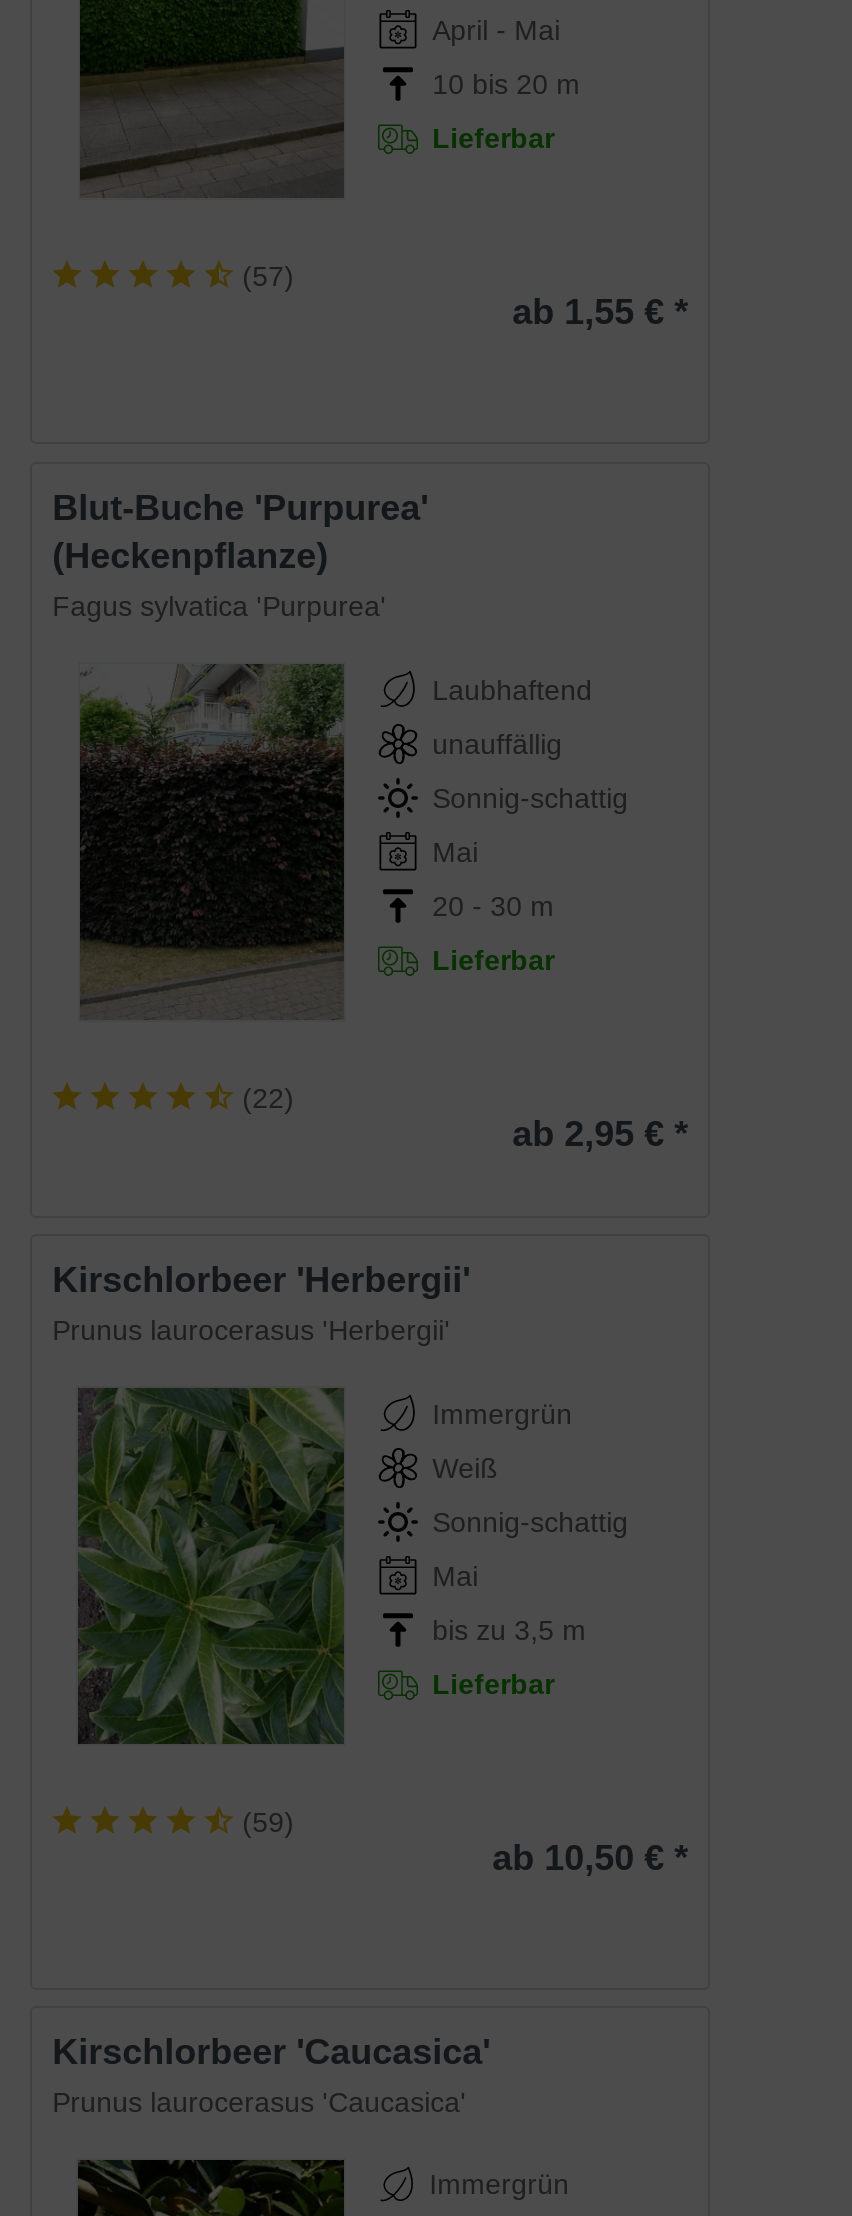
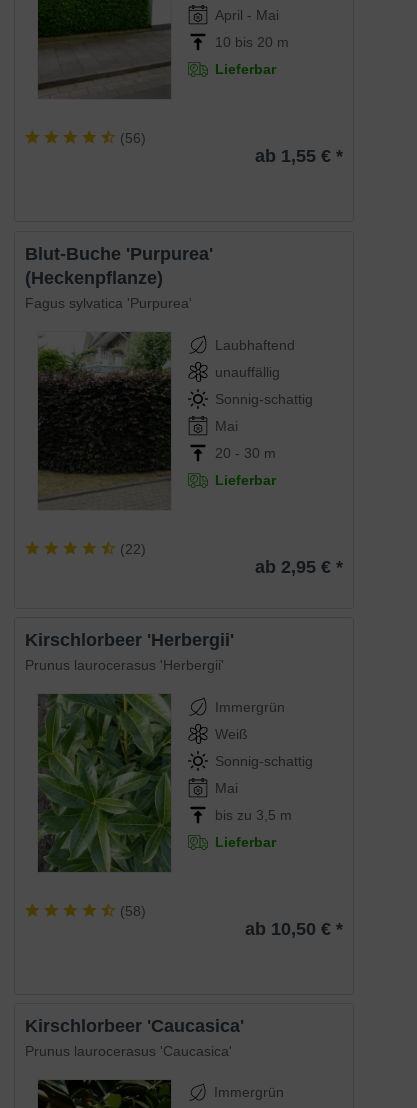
- (57)
+ (56)

- (59)
+ (58)
